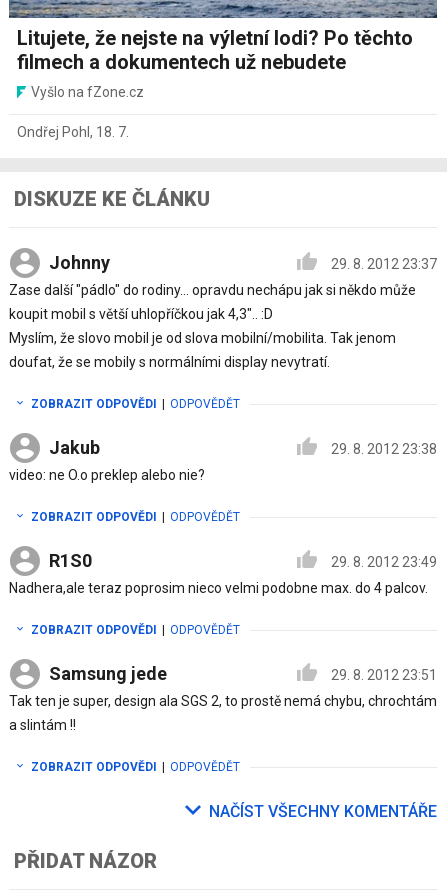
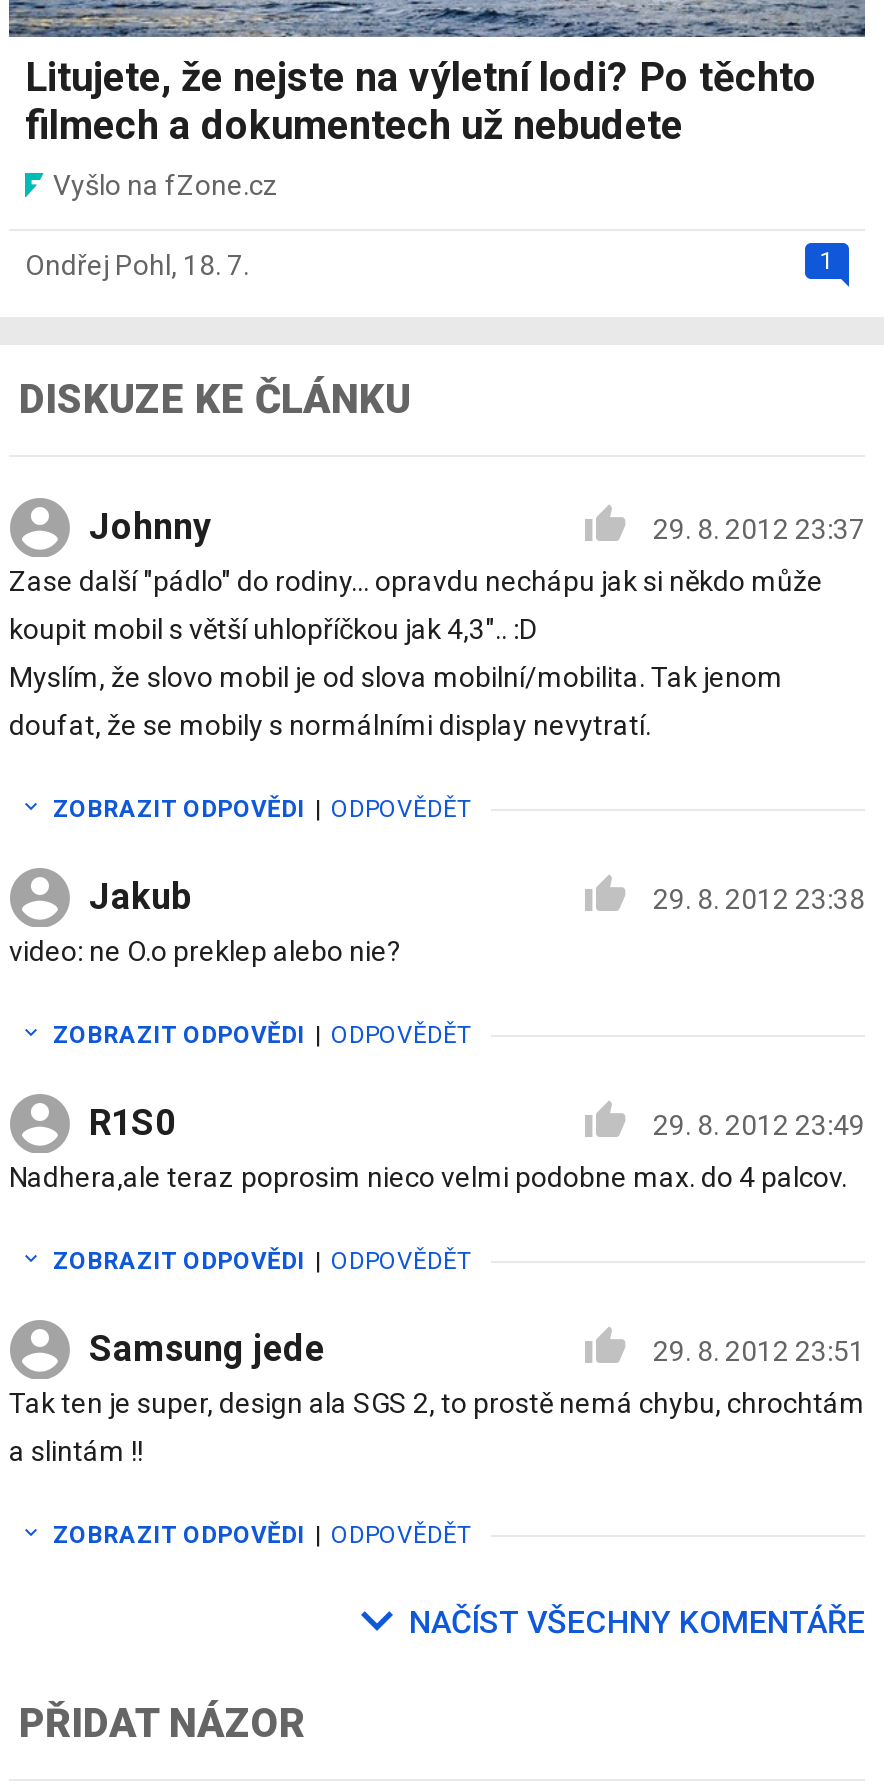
+ 1
